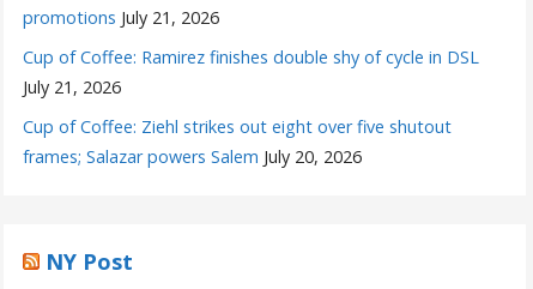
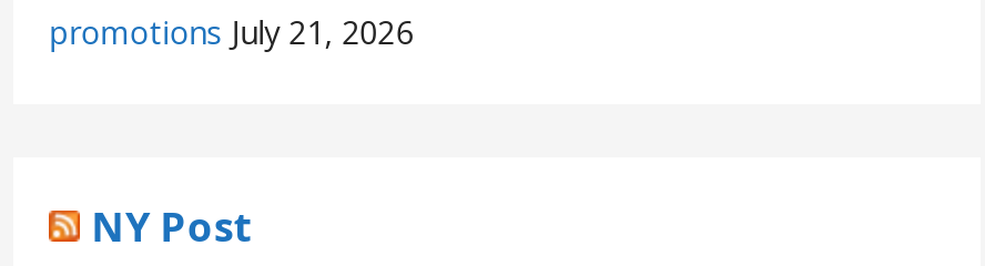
- Cup of Coffee: Ramirez finishes double shy of cycle in DSL
- July 21, 2026
- Cup of Coffee: Ziehl strikes out eight over five shutout
- frames; Salazar powers Salem July 20, 2026
